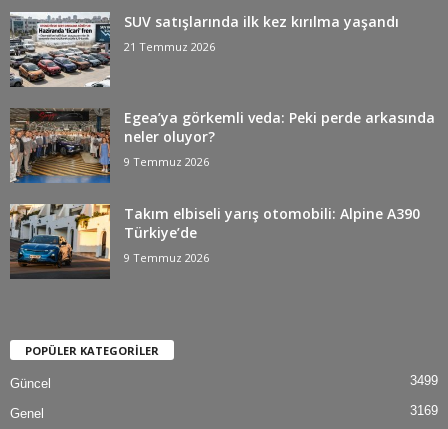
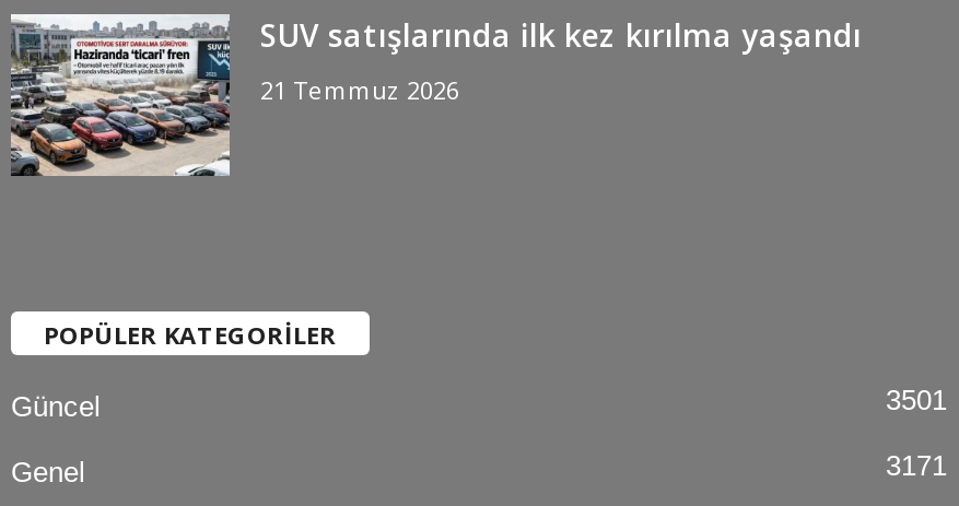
- [image]
- Egea’ya görkemli veda: Peki perde arkasında
- neler oluyor?
- 9 Temmuz 2026
- Takım elbiseli yarış otomobili: Alpine A390
- Türkiye’de
- 9 Temmuz 2026

- [image]

- 3499
+ 3501

- 3169
+ 3171
